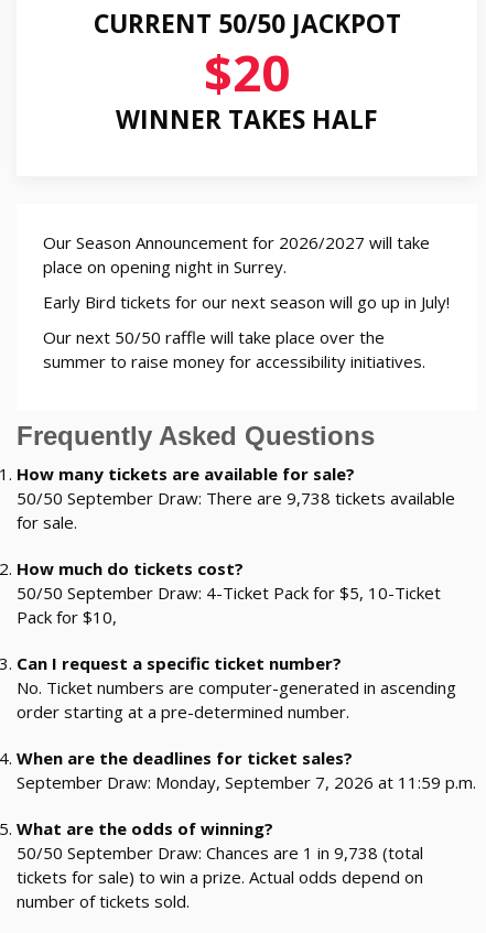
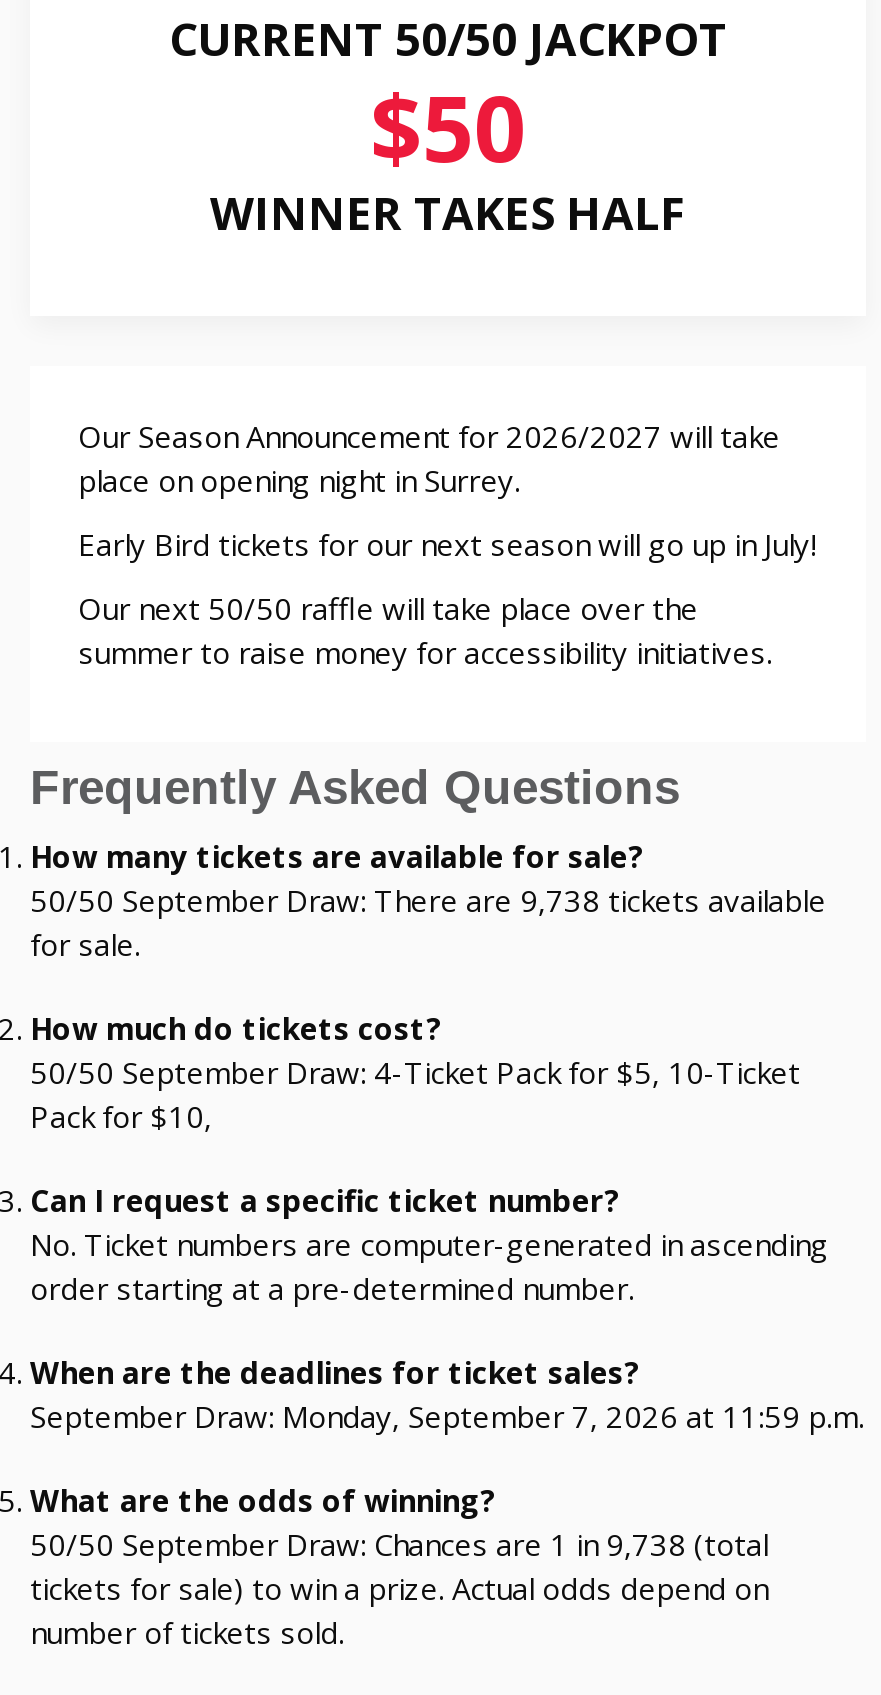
- $20
+ $50
